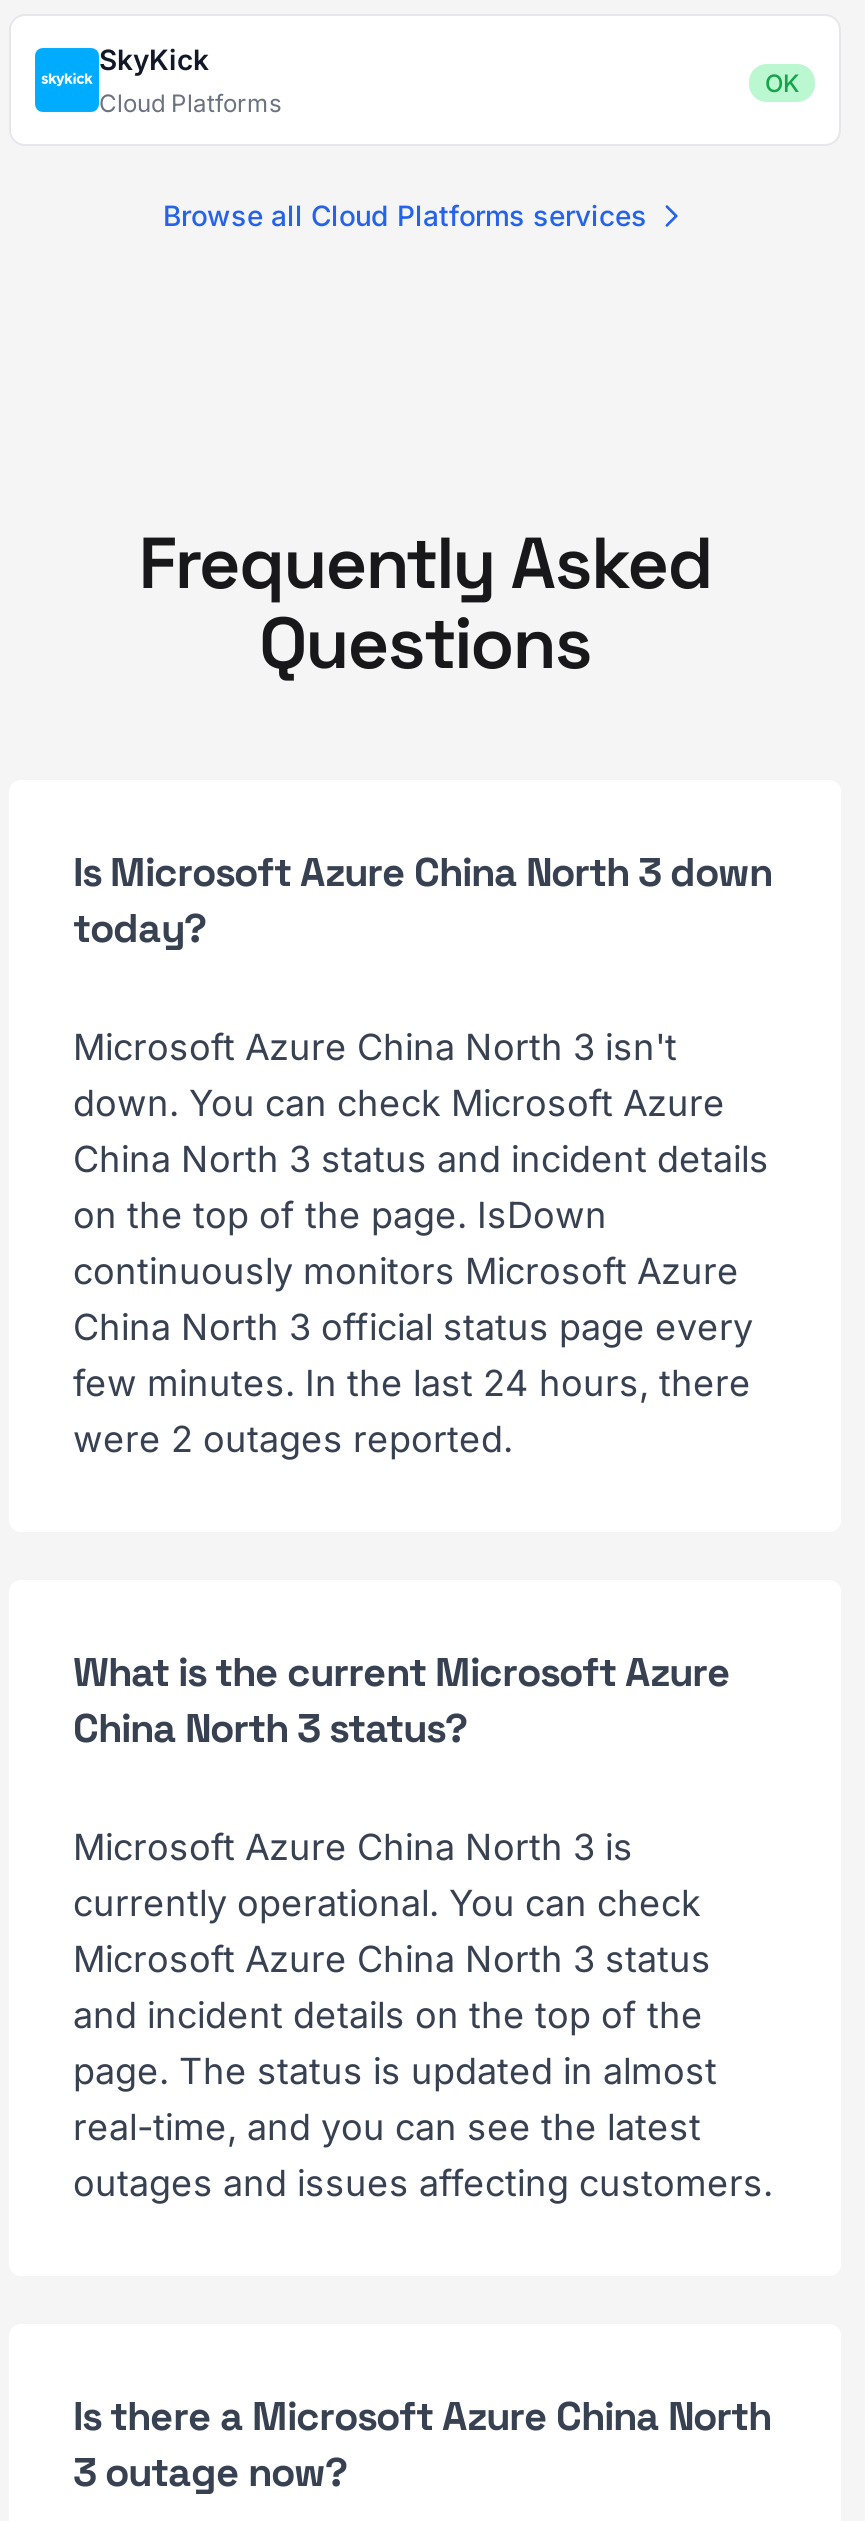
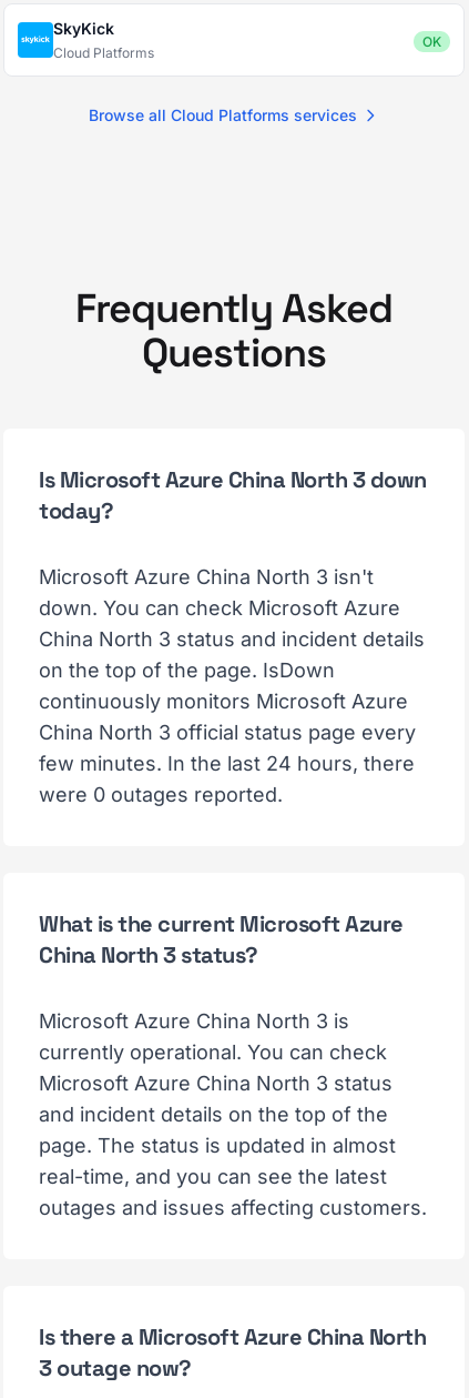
- were 2 outages reported.
+ were 0 outages reported.
